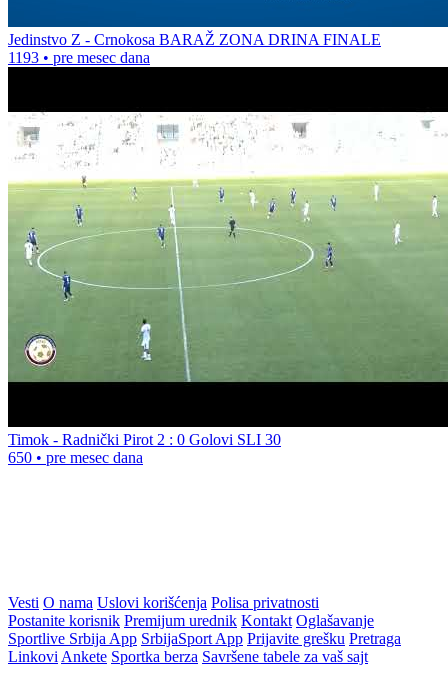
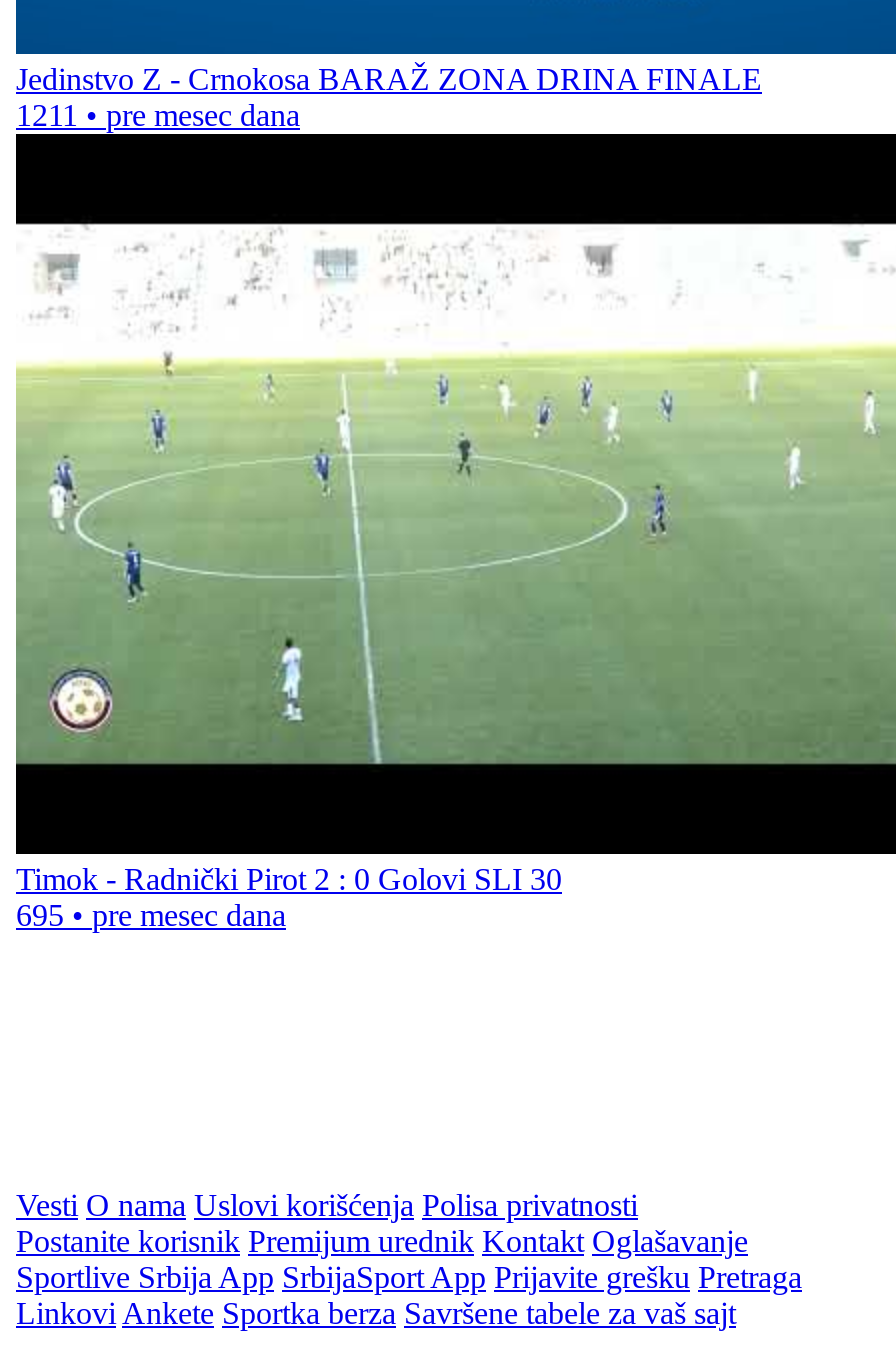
- 1193 • pre mesec dana
+ 1211 • pre mesec dana

- 650 • pre mesec dana
+ 695 • pre mesec dana
